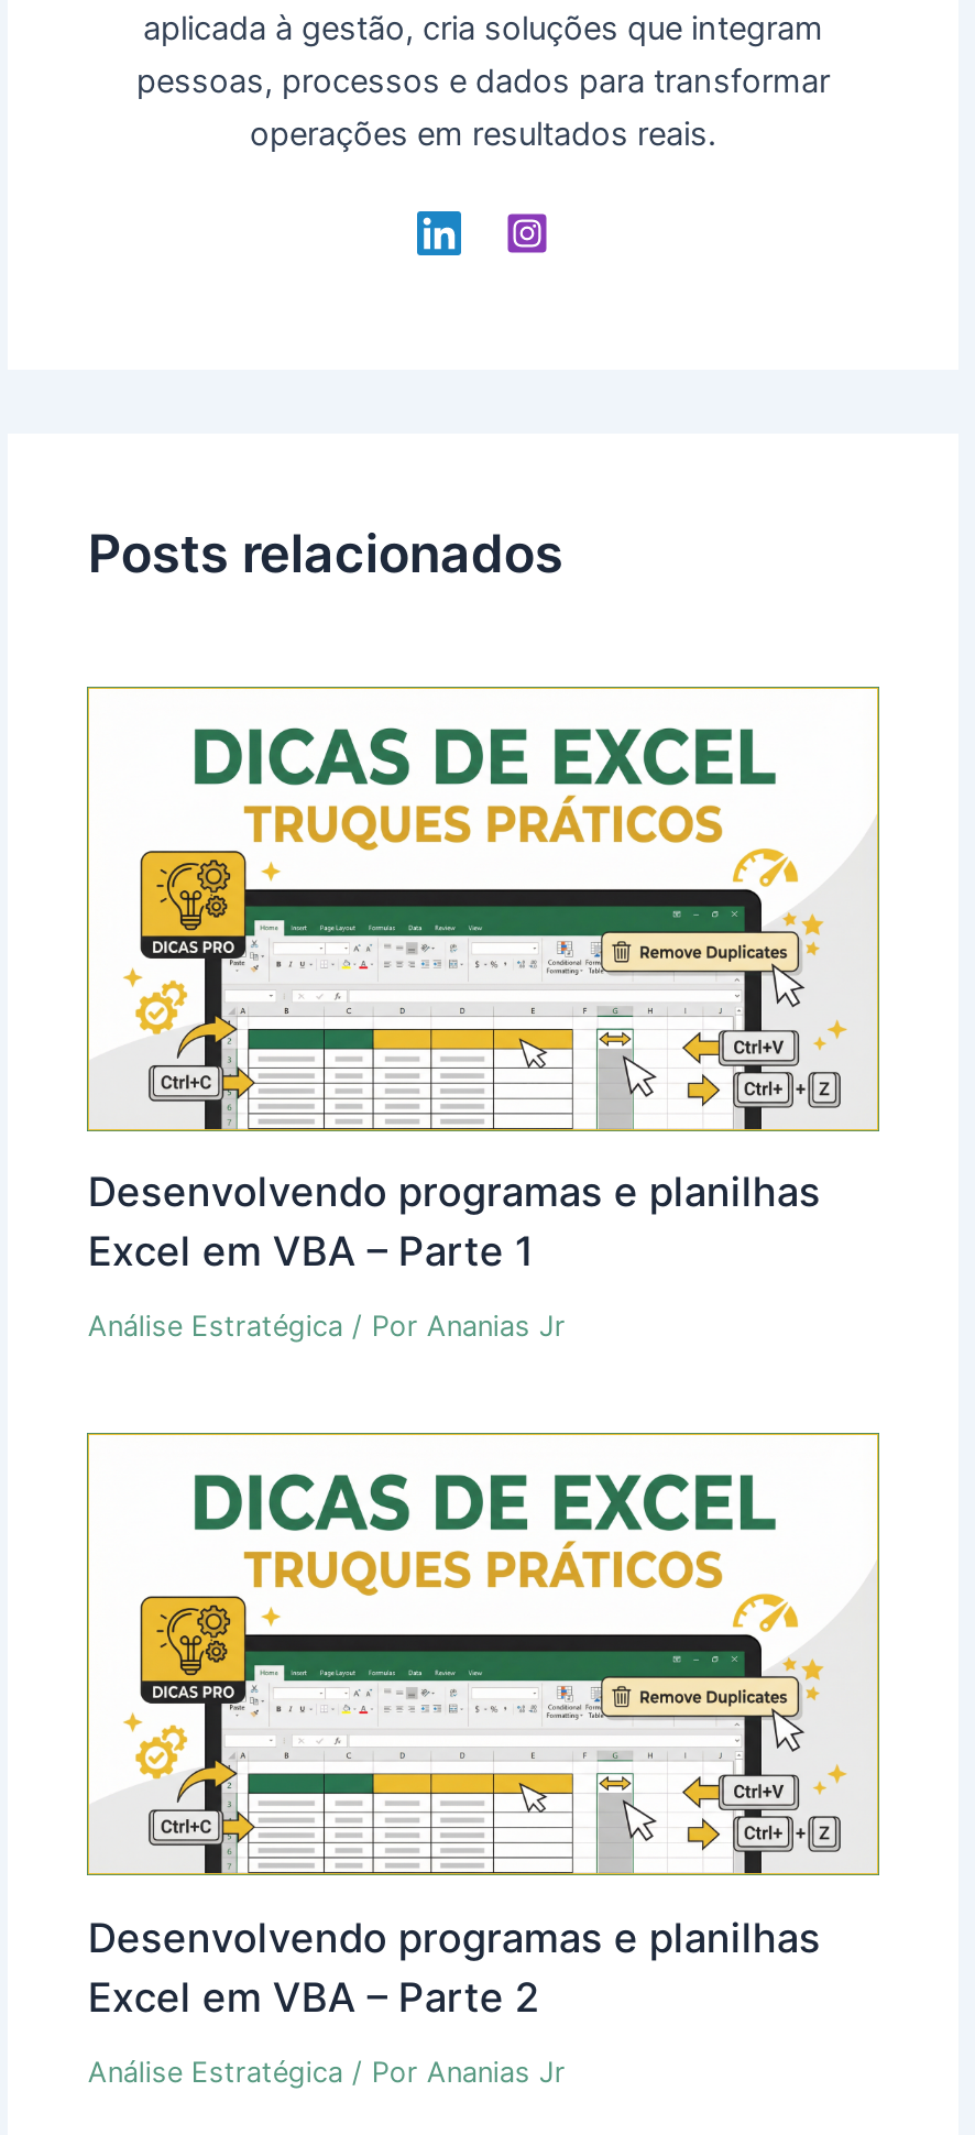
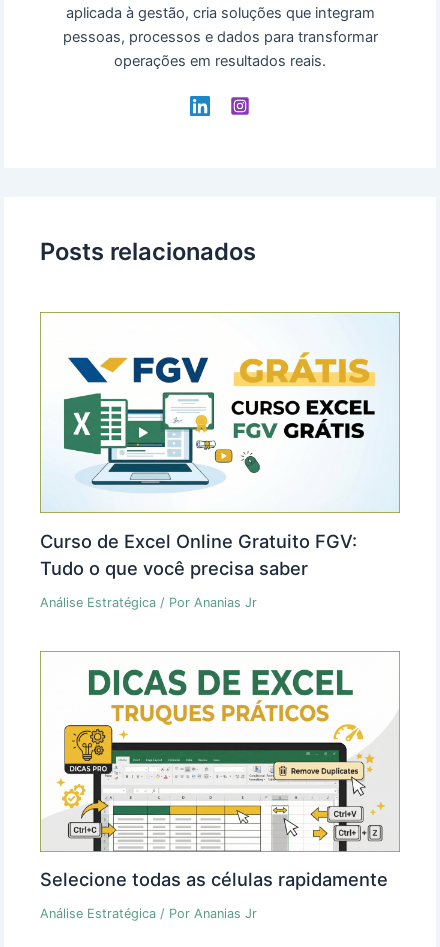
- [image]
- Desenvolvendo programas e planilhas
- Excel em VBA – Parte 1
+ [image]
+ Curso de Excel Online Gratuito FGV:
+ Tudo o que você precisa saber

- Desenvolvendo programas e planilhas
- Excel em VBA – Parte 2
+ Selecione todas as células rapidamente
